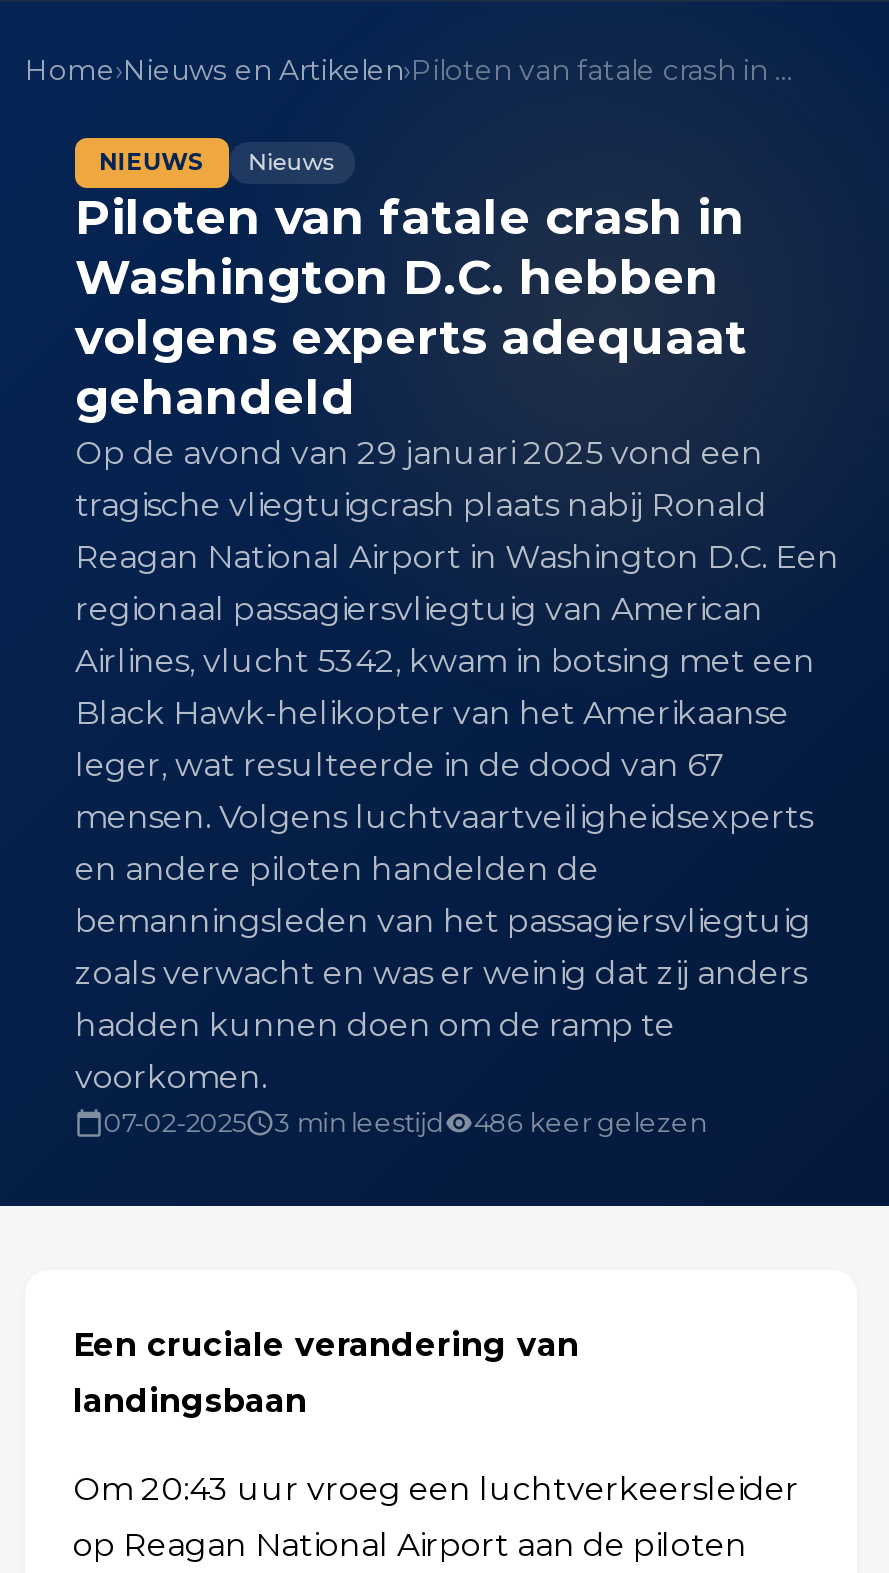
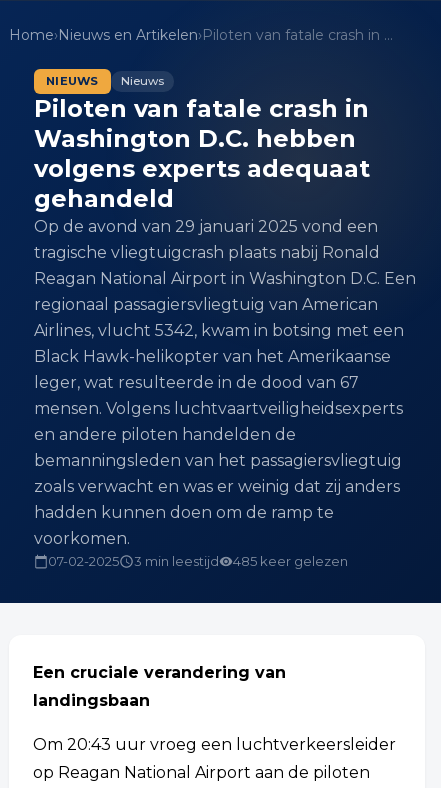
- 07-02-2025 3 min leestijd 486 keer gelezen
+ 07-02-2025 3 min leestijd 485 keer gelezen
